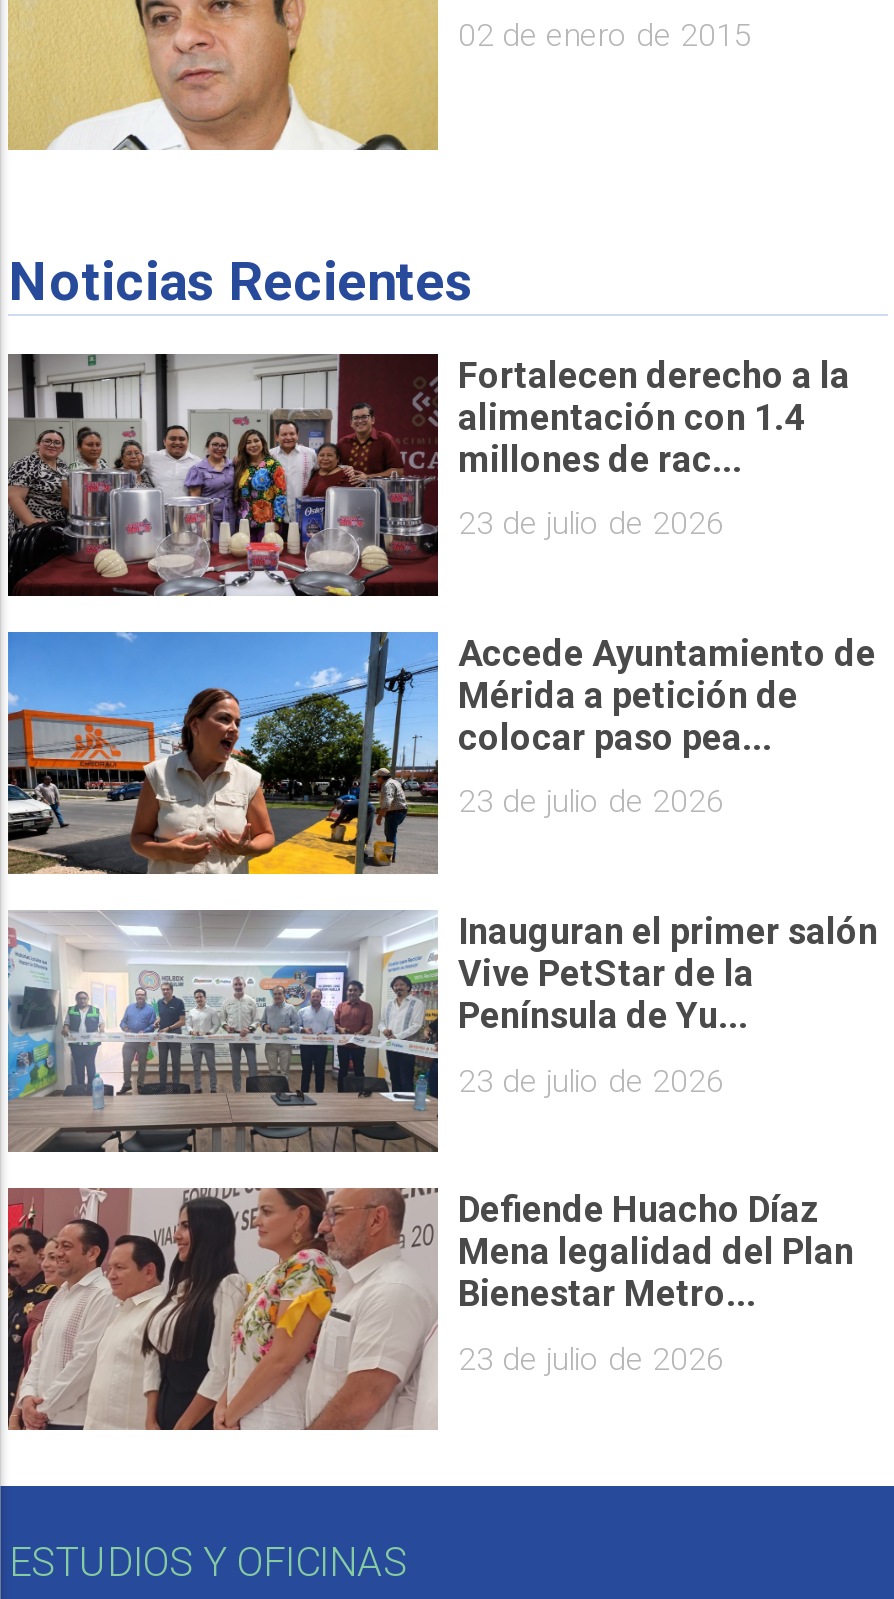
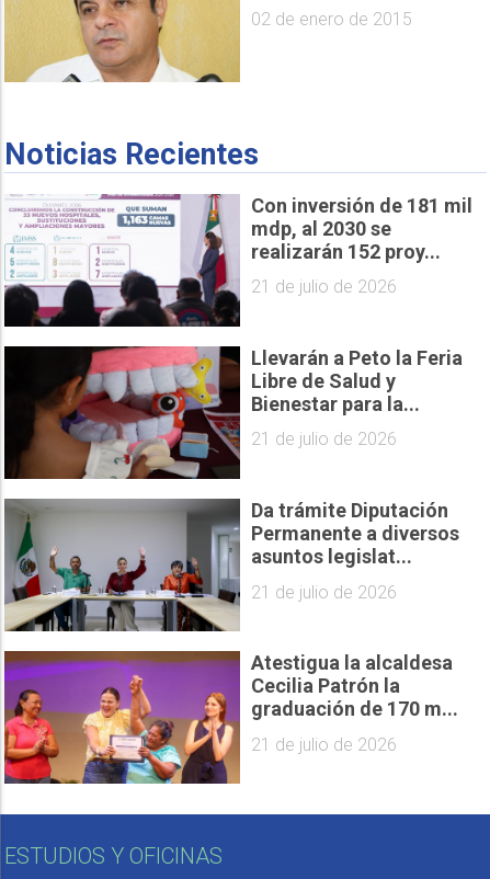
- [image]
- Fortalecen derecho a la
- alimentación con 1.4
- millones de rac...
+ [image]
+ Con inversión de 181 mil
+ mdp, al 2030 se
+ realizarán 152 proy...

- 23 de julio de 2026
+ 21 de julio de 2026

- [image]
- Accede Ayuntamiento de
- Mérida a petición de
- colocar paso pea...
+ [image]
+ Llevarán a Peto la Feria
+ Libre de Salud y
+ Bienestar para la...

- 23 de julio de 2026
+ 21 de julio de 2026

- [image]
- Inauguran el primer salón
- Vive PetStar de la
- Península de Yu...
+ [image]
+ Da trámite Diputación
+ Permanente a diversos
+ asuntos legislat...

- 23 de julio de 2026
+ 21 de julio de 2026

- [image]
- Defiende Huacho Díaz
- Mena legalidad del Plan
- Bienestar Metro...
+ [image]
+ Atestigua la alcaldesa
+ Cecilia Patrón la
+ graduación de 170 m...

- 23 de julio de 2026
+ 21 de julio de 2026
